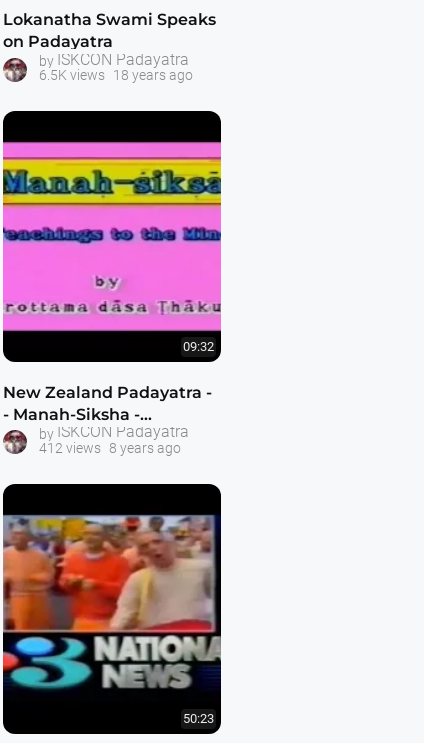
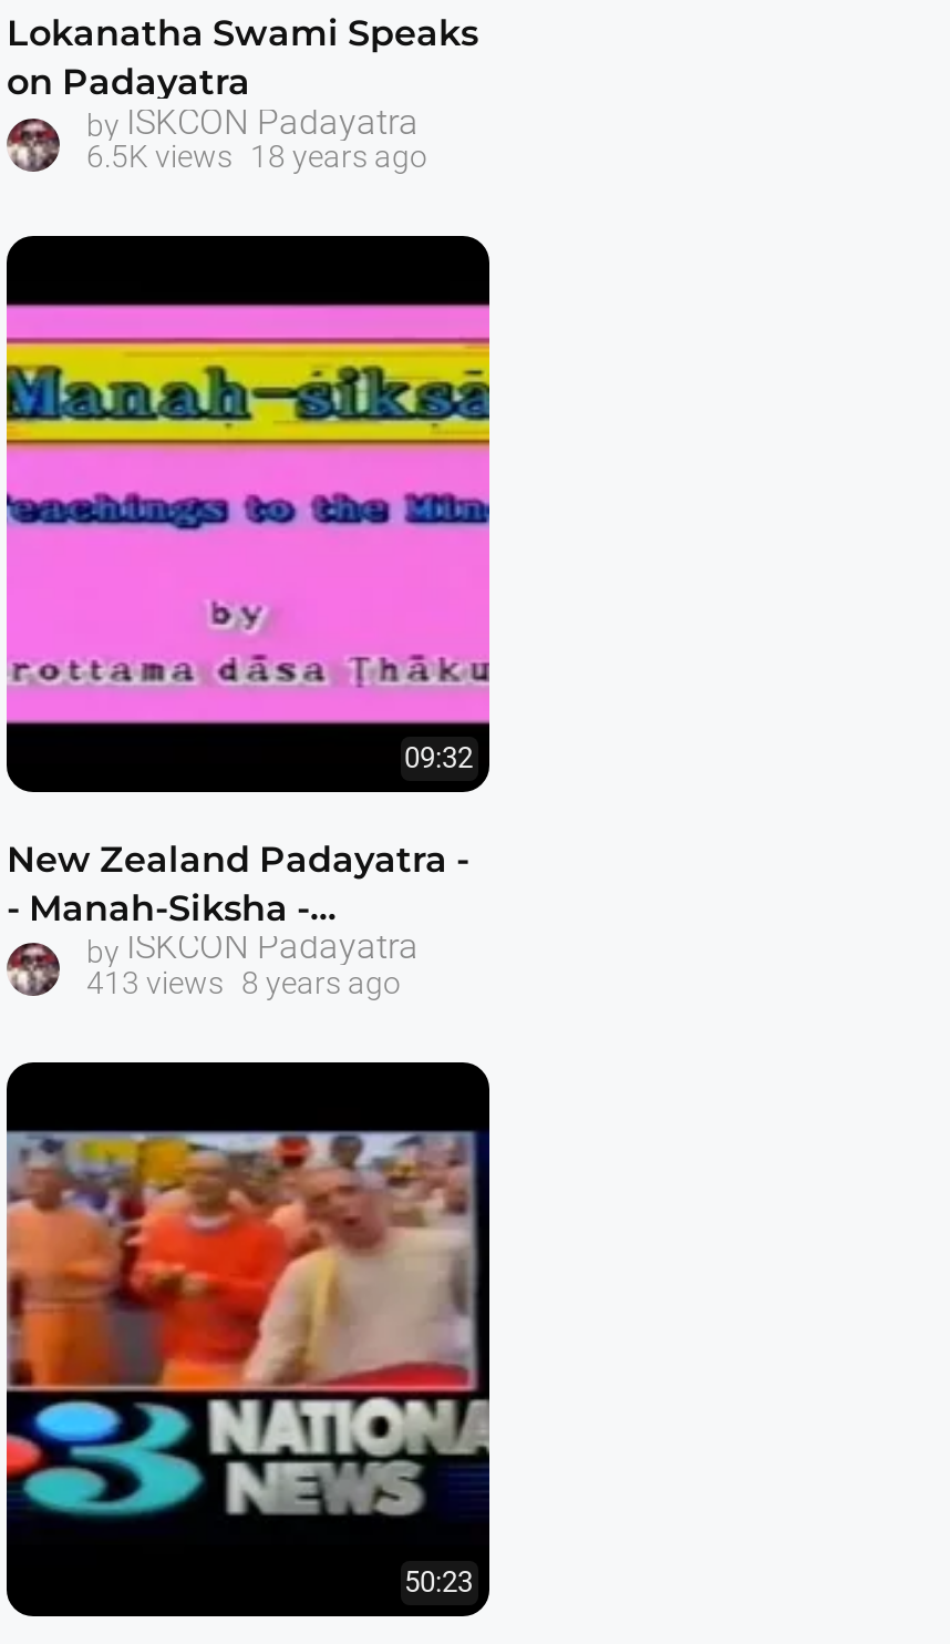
- 412 views 8 years ago
+ 413 views 8 years ago
